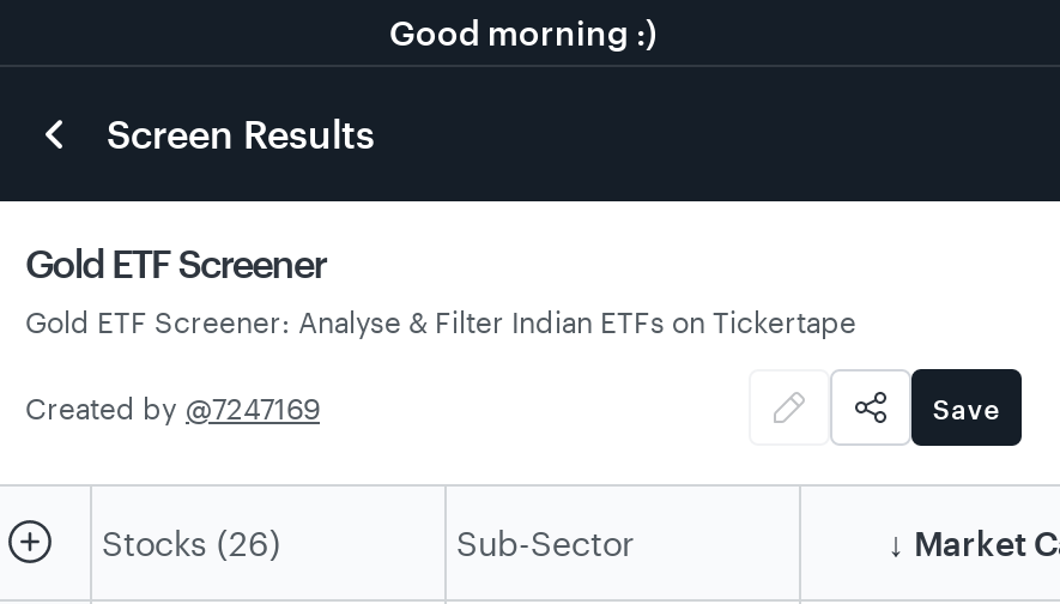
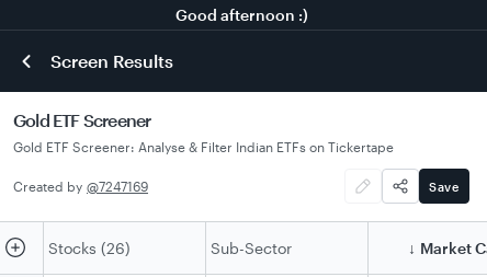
- Good morning :)
+ Good afternoon :)
